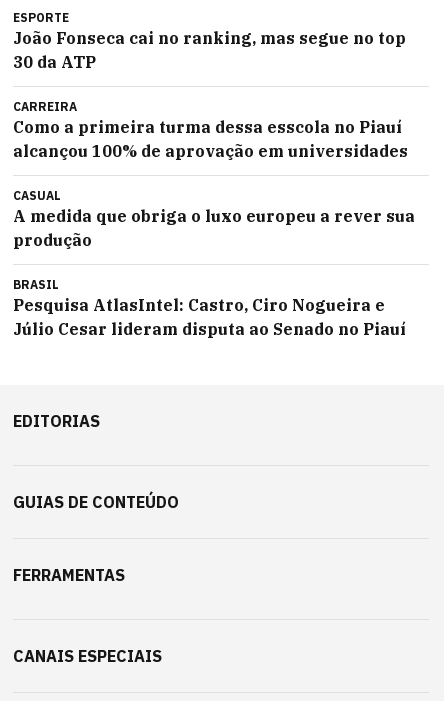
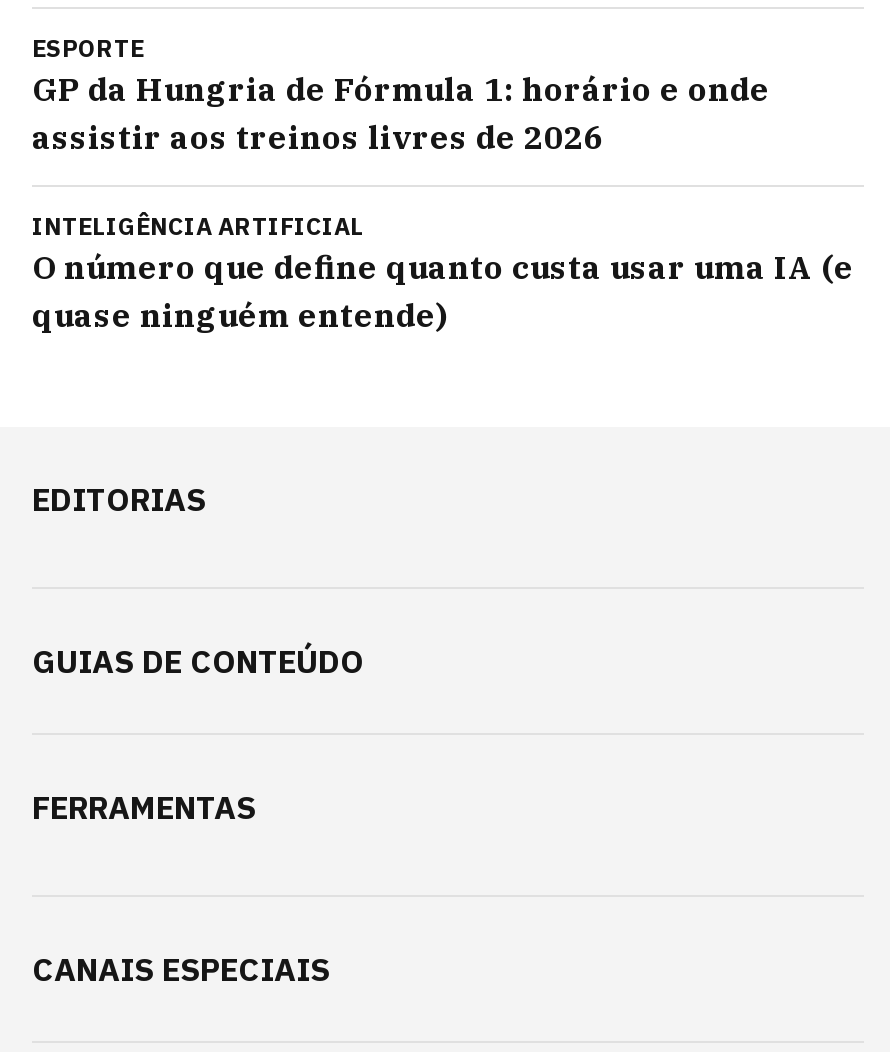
- João Fonseca cai no ranking, mas segue no top
- 30 da ATP
- CARREIRA
- Como a primeira turma dessa esscola no Piauí
- alcançou 100% de aprovação em universidades
- CASUAL
- A medida que obriga o luxo europeu a rever sua
- produção
- BRASIL
- Pesquisa AtlasIntel: Castro, Ciro Nogueira e
- Júlio Cesar lideram disputa ao Senado no Piauí
+ GP da Hungria de Fórmula 1: horário e onde
+ assistir aos treinos livres de 2026
+ INTELIGÊNCIA ARTIFICIAL
+ O número que define quanto custa usar uma IA (e
+ quase ninguém entende)
